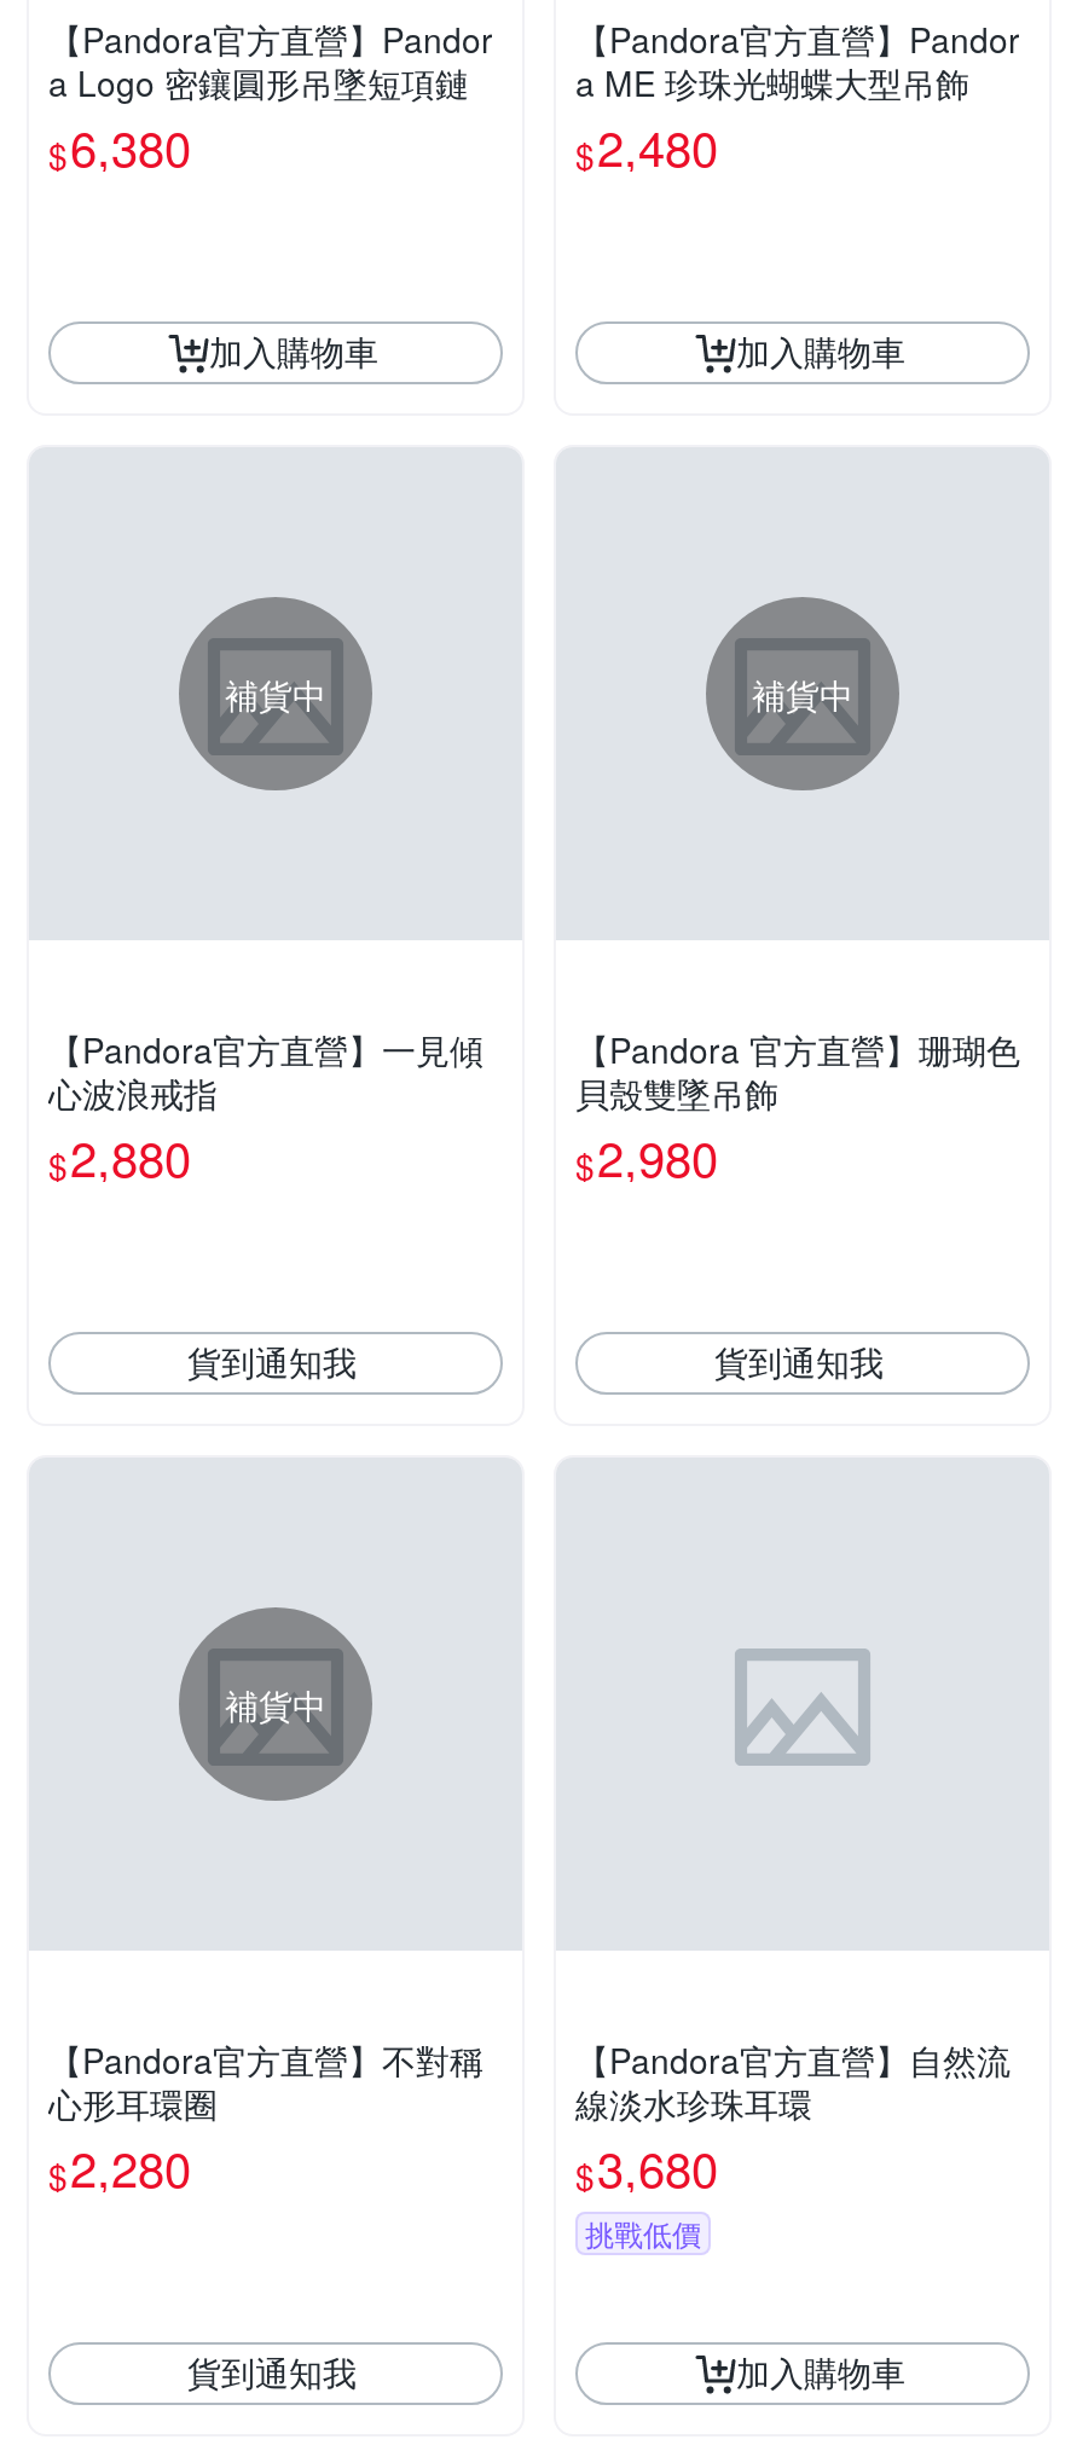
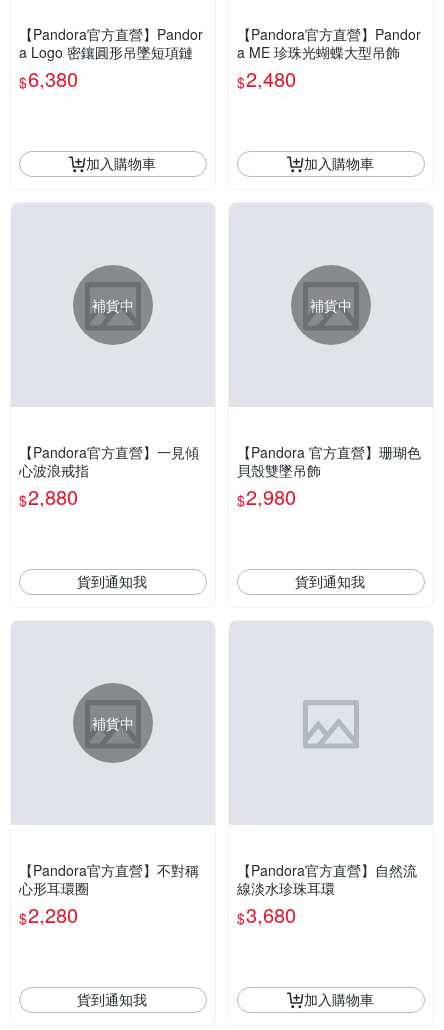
- 挑戰低價
